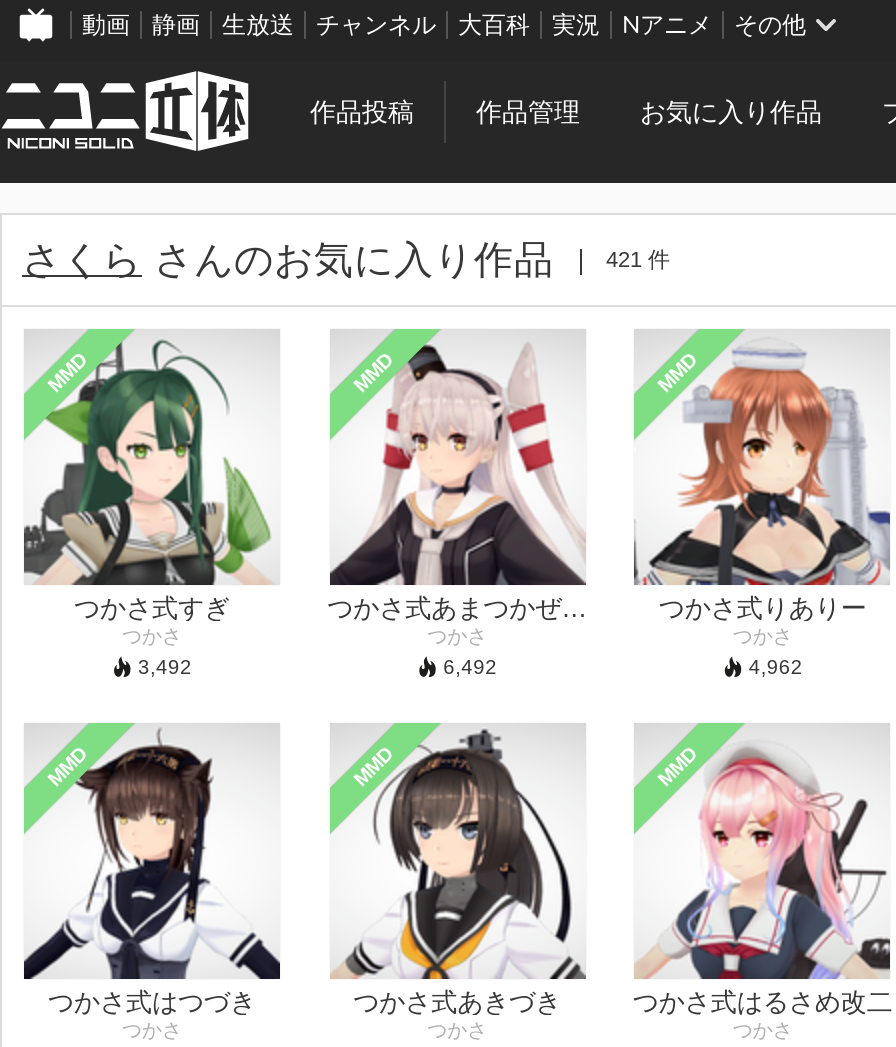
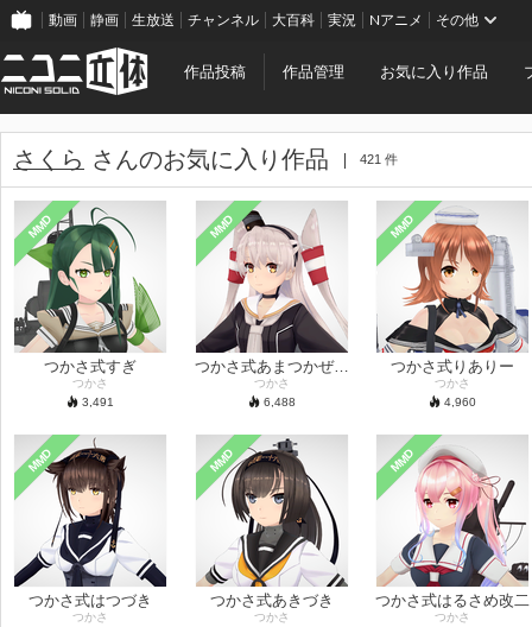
- 3,492
+ 3,491

- 6,492
+ 6,488

- 4,962
+ 4,960
